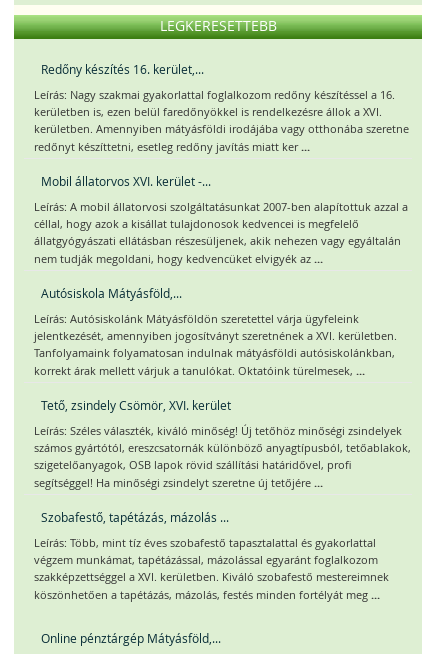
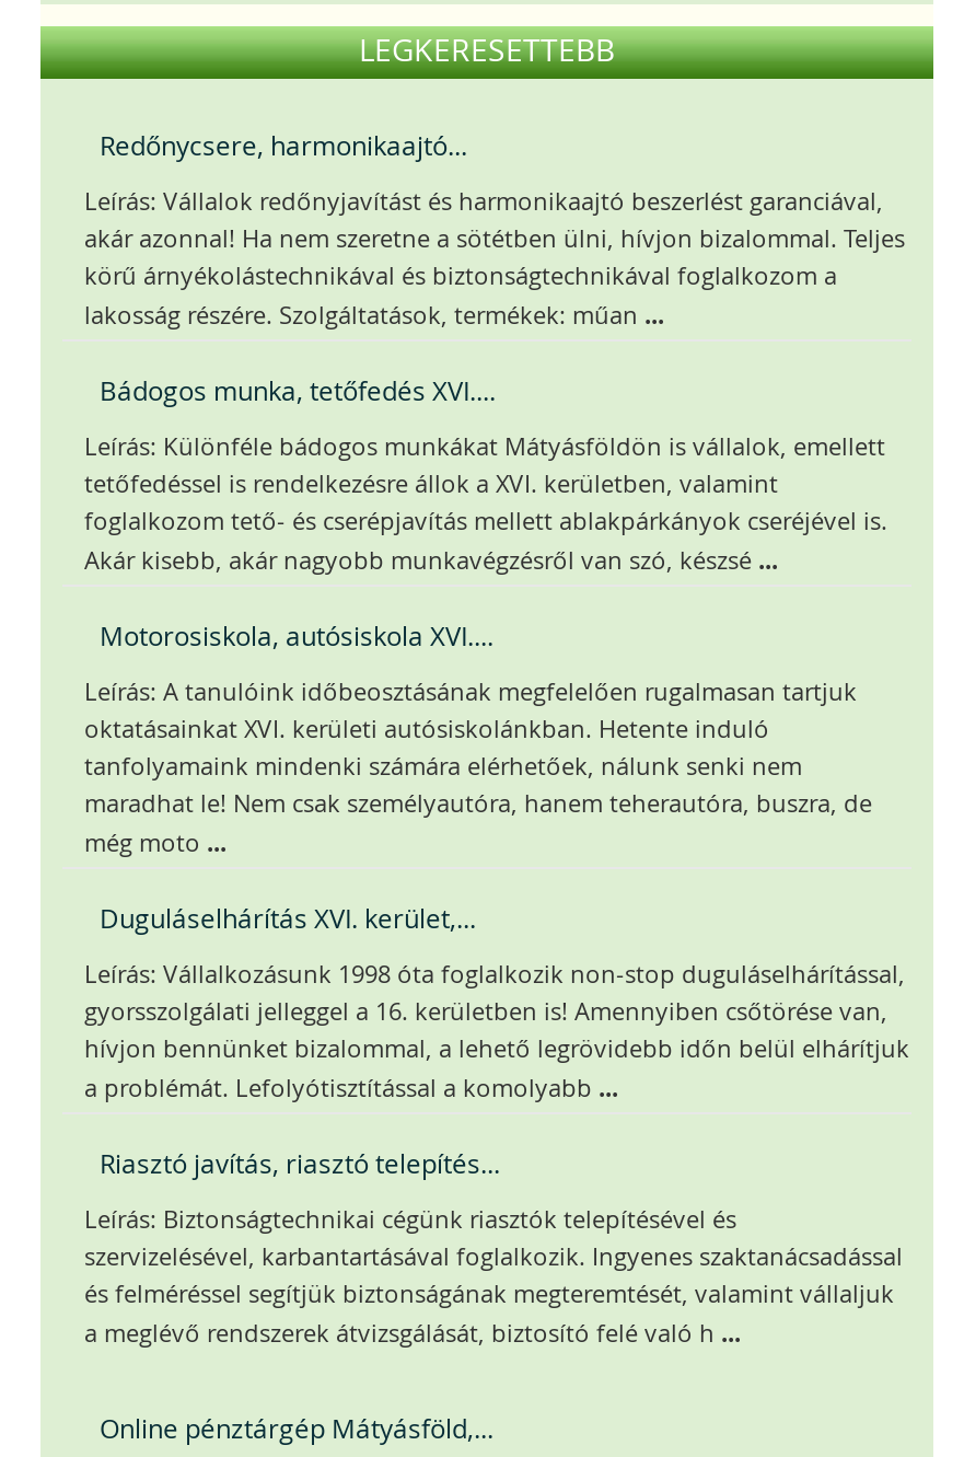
- Redőny készítés 16. kerület,...
+ Redőnycsere, harmonikaajtó...

- Leírás: Nagy szakmai gyakorlattal foglalkozom redőny készítéssel a 16.
- kerületben is, ezen belül faredőnyökkel is rendelkezésre állok a XVI.
- kerületben. Amennyiben mátyásföldi irodájába vagy otthonába szeretne
- redőnyt készíttetni, esetleg redőny javítás miatt ker...
+ Leírás: Vállalok redőnyjavítást és harmonikaajtó beszerlést garanciával,
+ akár azonnal! Ha nem szeretne a sötétben ülni, hívjon bizalommal. Teljes
+ körű árnyékolástechnikával és biztonságtechnikával foglalkozom a
+ lakosság részére. Szolgáltatások, termékek: műan...

- Mobil állatorvos XVI. kerület -...
+ Bádogos munka, tetőfedés XVI....

- Leírás: A mobil állatorvosi szolgáltatásunkat 2007-ben alapítottuk azzal a
- céllal, hogy azok a kisállat tulajdonosok kedvencei is megfelelő
- állatgyógyászati ellátásban részesüljenek, akik nehezen vagy egyáltalán
- nem tudják megoldani, hogy kedvencüket elvigyék az...
+ Leírás: Különféle bádogos munkákat Mátyásföldön is vállalok, emellett
+ tetőfedéssel is rendelkezésre állok a XVI. kerületben, valamint
+ foglalkozom tető- és cserépjavítás mellett ablakpárkányok cseréjével is.
+ Akár kisebb, akár nagyobb munkavégzésről van szó, készsé...

- Autósiskola Mátyásföld,...
+ Motorosiskola, autósiskola XVI....

- Leírás: Autósiskolánk Mátyásföldön szeretettel várja ügyfeleink
- jelentkezését, amennyiben jogosítványt szeretnének a XVI. kerületben.
- Tanfolyamaink folyamatosan indulnak mátyásföldi autósiskolánkban,
- korrekt árak mellett várjuk a tanulókat. Oktatóink türelmesek,...
+ Leírás: A tanulóink időbeosztásának megfelelően rugalmasan tartjuk
+ oktatásainkat XVI. kerületi autósiskolánkban. Hetente induló
+ tanfolyamaink mindenki számára elérhetőek, nálunk senki nem
+ maradhat le! Nem csak személyautóra, hanem teherautóra, buszra, de
+ még moto...

- Tető, zsindely Csömör, XVI. kerület
+ Duguláselhárítás XVI. kerület,...

- Leírás: Széles választék, kiváló minőség! Új tetőhöz minőségi zsindelyek
- számos gyártótól, ereszcsatornák különböző anyagtípusból, tetőablakok,
- szigetelőanyagok, OSB lapok rövid szállítási határidővel, profi
- segítséggel! Ha minőségi zsindelyt szeretne új tetőjére...
+ Leírás: Vállalkozásunk 1998 óta foglalkozik non-stop duguláselhárítással,
+ gyorsszolgálati jelleggel a 16. kerületben is! Amennyiben csőtörése van,
+ hívjon bennünket bizalommal, a lehető legrövidebb időn belül elhárítjuk
+ a problémát. Lefolyótisztítással a komolyabb...

- Szobafestő, tapétázás, mázolás ...
+ Riasztó javítás, riasztó telepítés...

- Leírás: Több, mint tíz éves szobafestő tapasztalattal és gyakorlattal
- végzem munkámat, tapétázással, mázolással egyaránt foglalkozom
- szakképzettséggel a XVI. kerületben. Kiváló szobafestő mestereimnek
- köszönhetően a tapétázás, mázolás, festés minden fortélyát meg...
+ Leírás: Biztonságtechnikai cégünk riasztók telepítésével és
+ szervizelésével, karbantartásával foglalkozik. Ingyenes szaktanácsadással
+ és felméréssel segítjük biztonságának megteremtését, valamint vállaljuk
+ a meglévő rendszerek átvizsgálását, biztosító felé való h...
